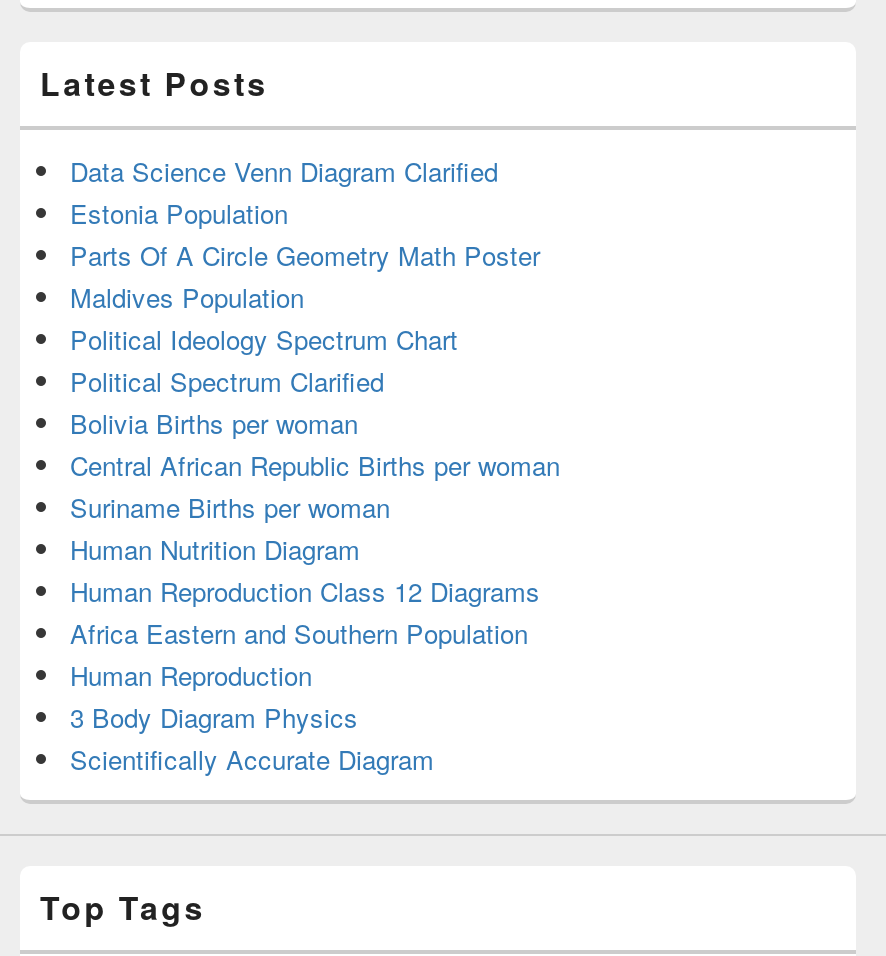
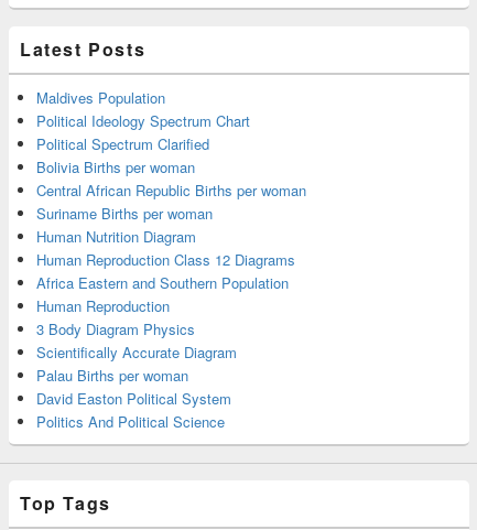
- Data Science Venn Diagram Clarified
- Estonia Population
- Parts Of A Circle Geometry Math Poster

moved up: Maldives Population | Political Ideology Spectrum Chart | Political Spectrum Clarified | ... | 3 Body Diagram Physics | Scientifically Accurate Diagram

+ Palau Births per woman
+ David Easton Political System
+ Politics And Political Science
